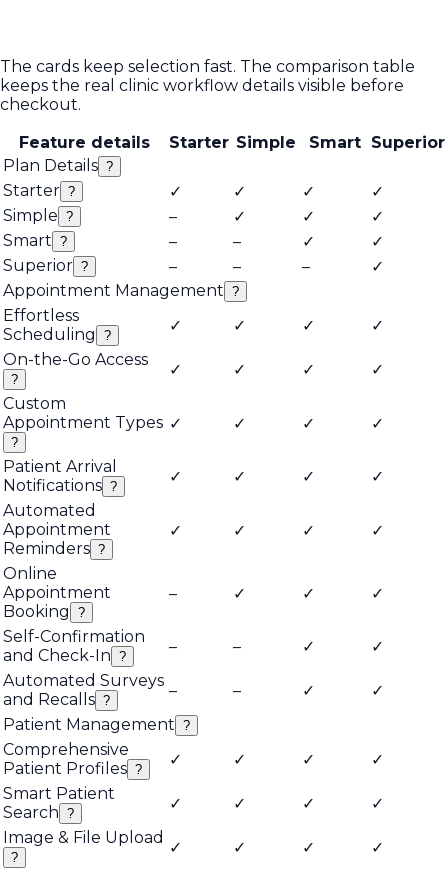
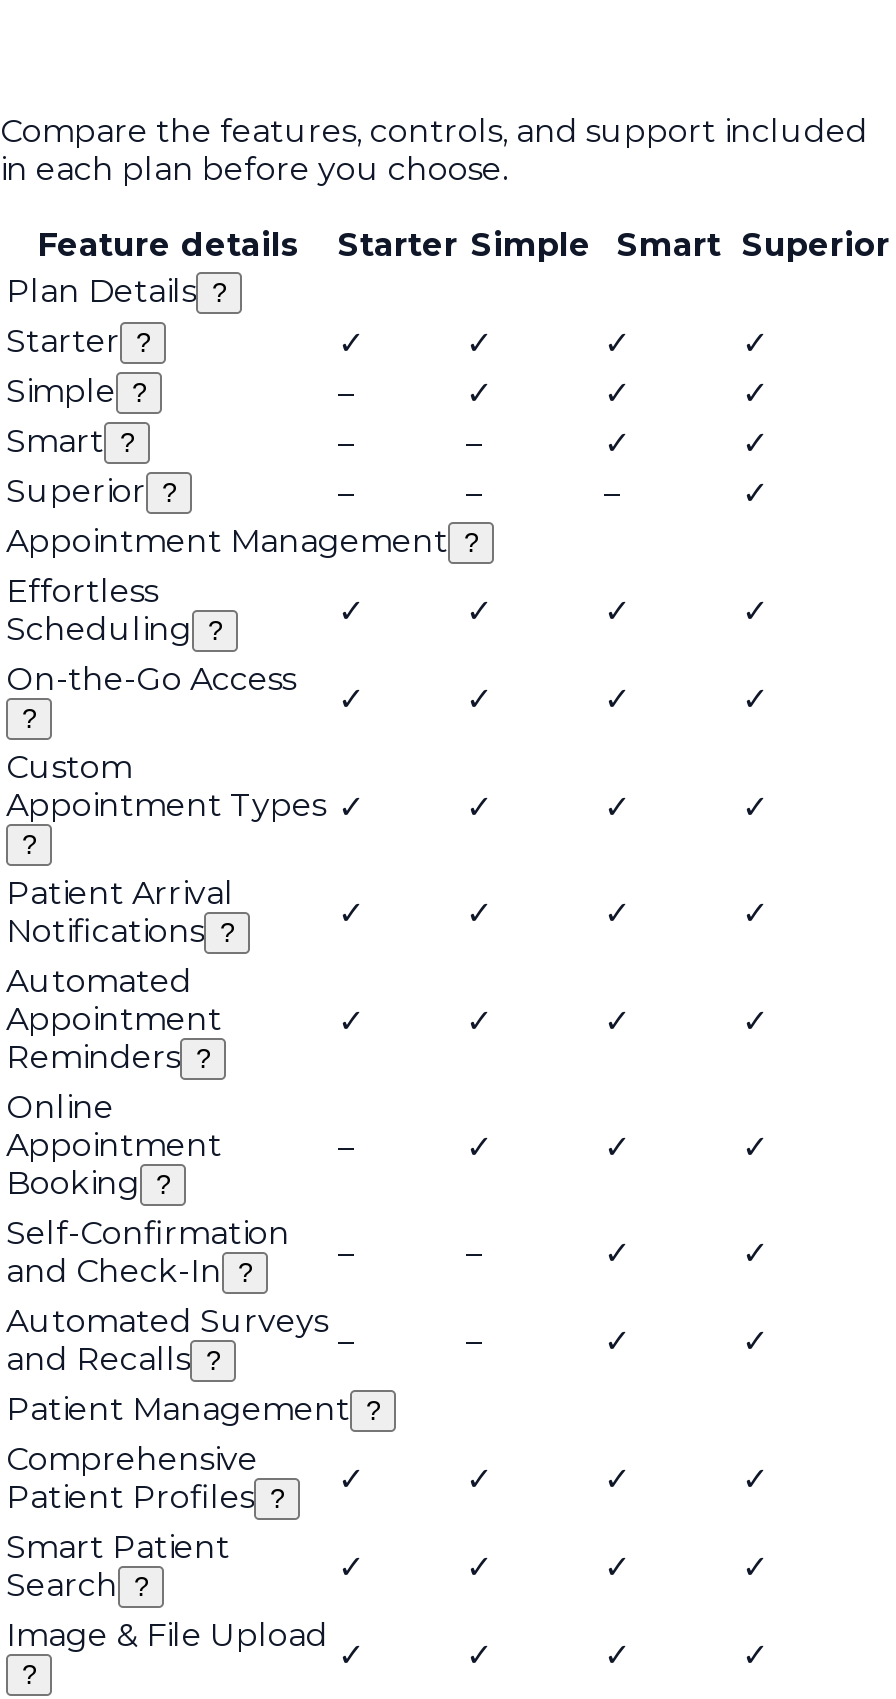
- The cards keep selection fast. The comparison table
- keeps the real clinic workflow details visible before
- checkout.
+ Compare the features, controls, and support included
+ in each plan before you choose.
